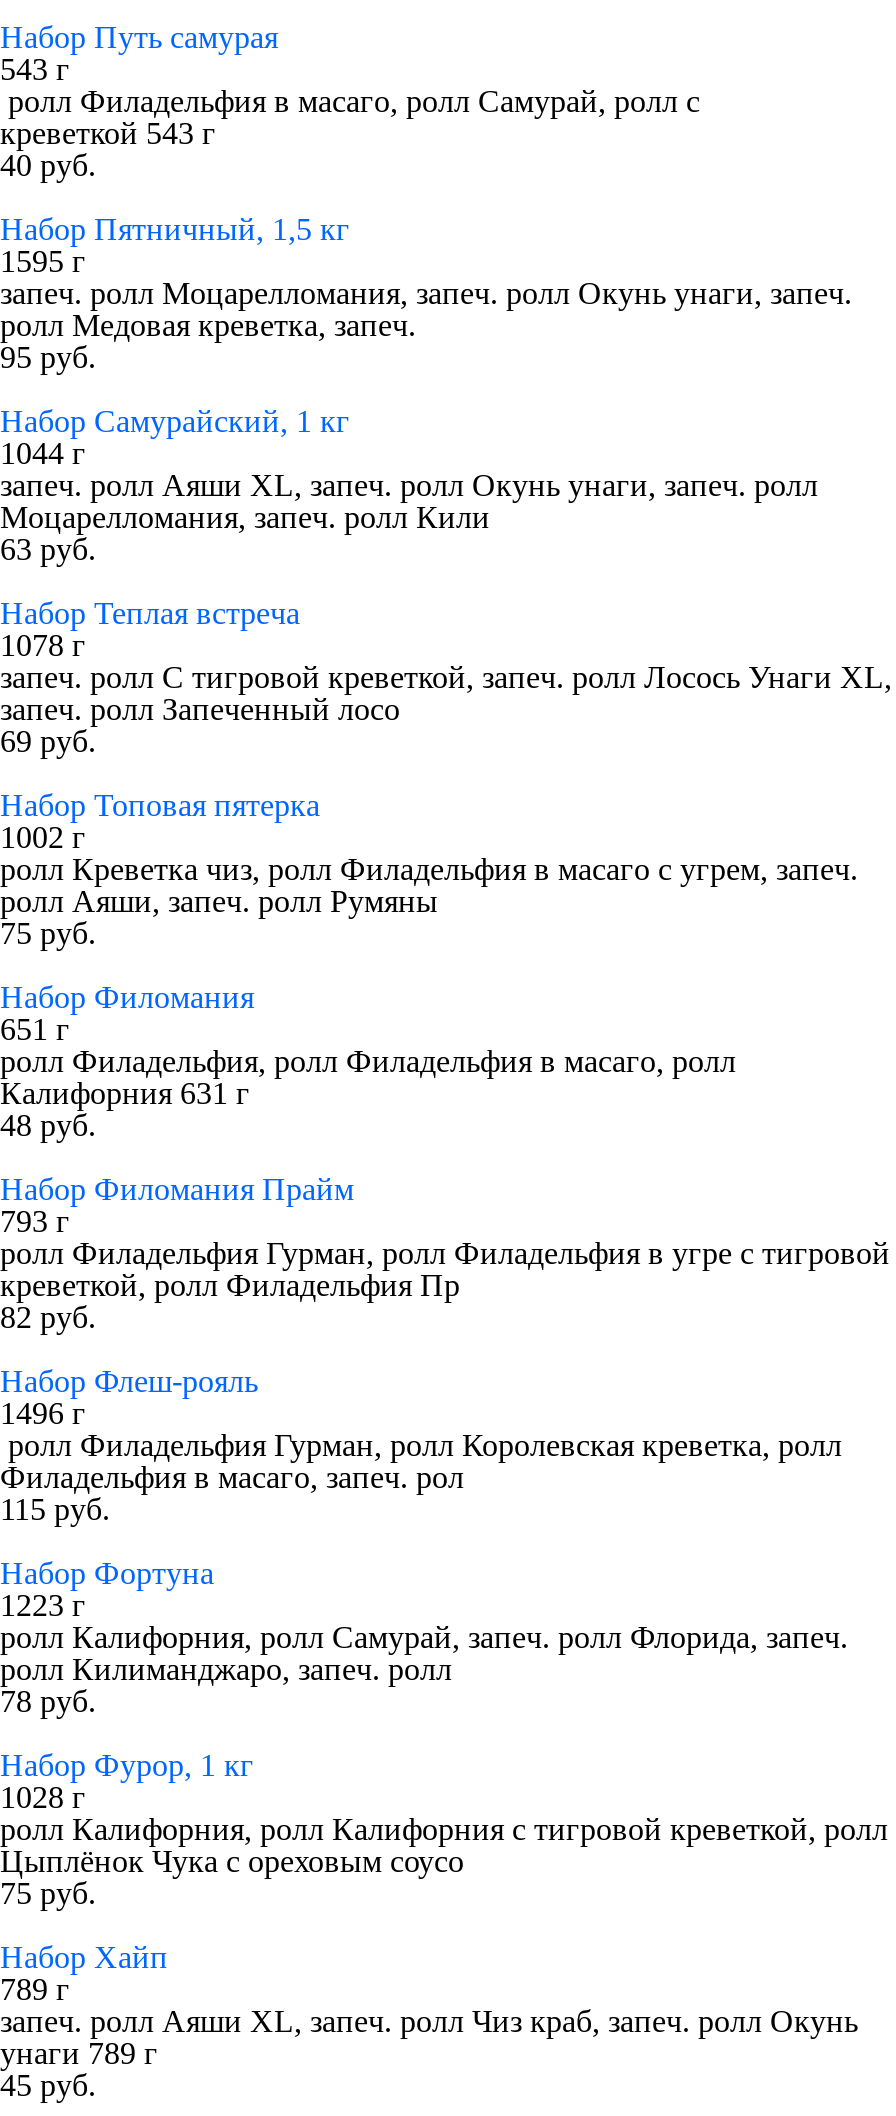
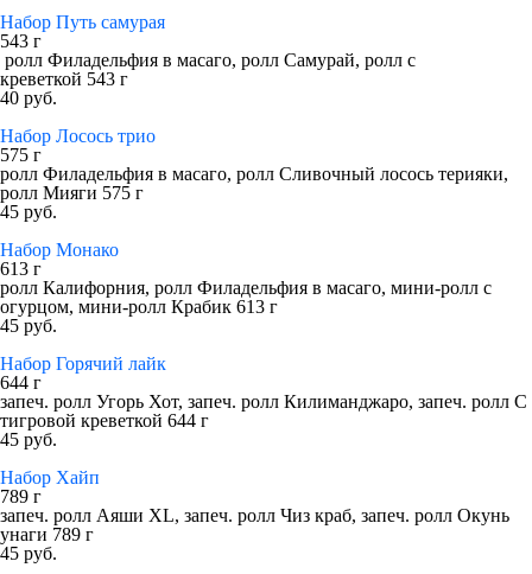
- Набор Пятничный, 1,5 кг
- 1595 г
- запеч. ролл Моцарелломания, запеч. ролл Окунь унаги, запеч.
- ролл Медовая креветка, запеч.
- 95 руб.
- Набор Самурайский, 1 кг
- 1044 г
- запеч. ролл Аяши XL, запеч. ролл Окунь унаги, запеч. ролл
- Моцарелломания, запеч. ролл Кили
- 63 руб.
- Набор Теплая встреча
- 1078 г
- запеч. ролл С тигровой креветкой, запеч. ролл Лосось Унаги XL,
- запеч. ролл Запеченный лосо
- 69 руб.
- Набор Топовая пятерка
- 1002 г
- ролл Креветка чиз, ролл Филадельфия в масаго с угрем, запеч.
- ролл Аяши, запеч. ролл Румяны
- 75 руб.
- Набор Филомания
- 651 г
- ролл Филадельфия, ролл Филадельфия в масаго, ролл
- Калифорния 631 г
- 48 руб.
- Набор Филомания Прайм
- 793 г
- ролл Филадельфия Гурман, ролл Филадельфия в угре с тигровой
- креветкой, ролл Филадельфия Пр
- 82 руб.
- Набор Флеш-рояль
- 1496 г
- ролл Филадельфия Гурман, ролл Королевская креветка, ролл
- Филадельфия в масаго, запеч. рол
- 115 руб.
- Набор Фортуна
- 1223 г
- ролл Калифорния, ролл Самурай, запеч. ролл Флорида, запеч.
- ролл Килиманджаро, запеч. ролл
- 78 руб.
- Набор Фурор, 1 кг
- 1028 г
- ролл Калифорния, ролл Калифорния с тигровой креветкой, ролл
- Цыплёнок Чука с ореховым соусо
- 75 руб.
+ Набор Лосось трио
+ 575 г
+ ролл Филадельфия в масаго, ролл Сливочный лосось терияки,
+ ролл Мияги 575 г
+ 45 руб.
+ Набор Монако
+ 613 г
+ ролл Калифорния, ролл Филадельфия в масаго, мини-ролл с
+ огурцом, мини-ролл Крабик 613 г
+ 45 руб.
+ Набор Горячий лайк
+ 644 г
+ запеч. ролл Угорь Хот, запеч. ролл Килиманджаро, запеч. ролл С
+ тигровой креветкой 644 г
+ 45 руб.
